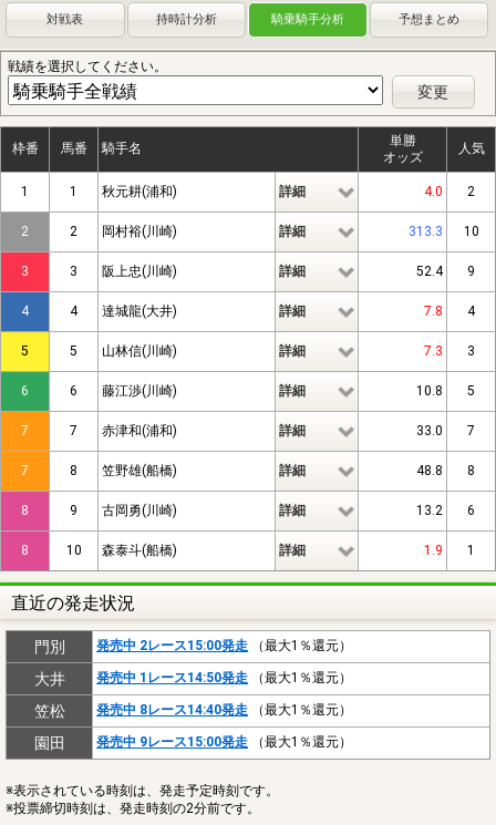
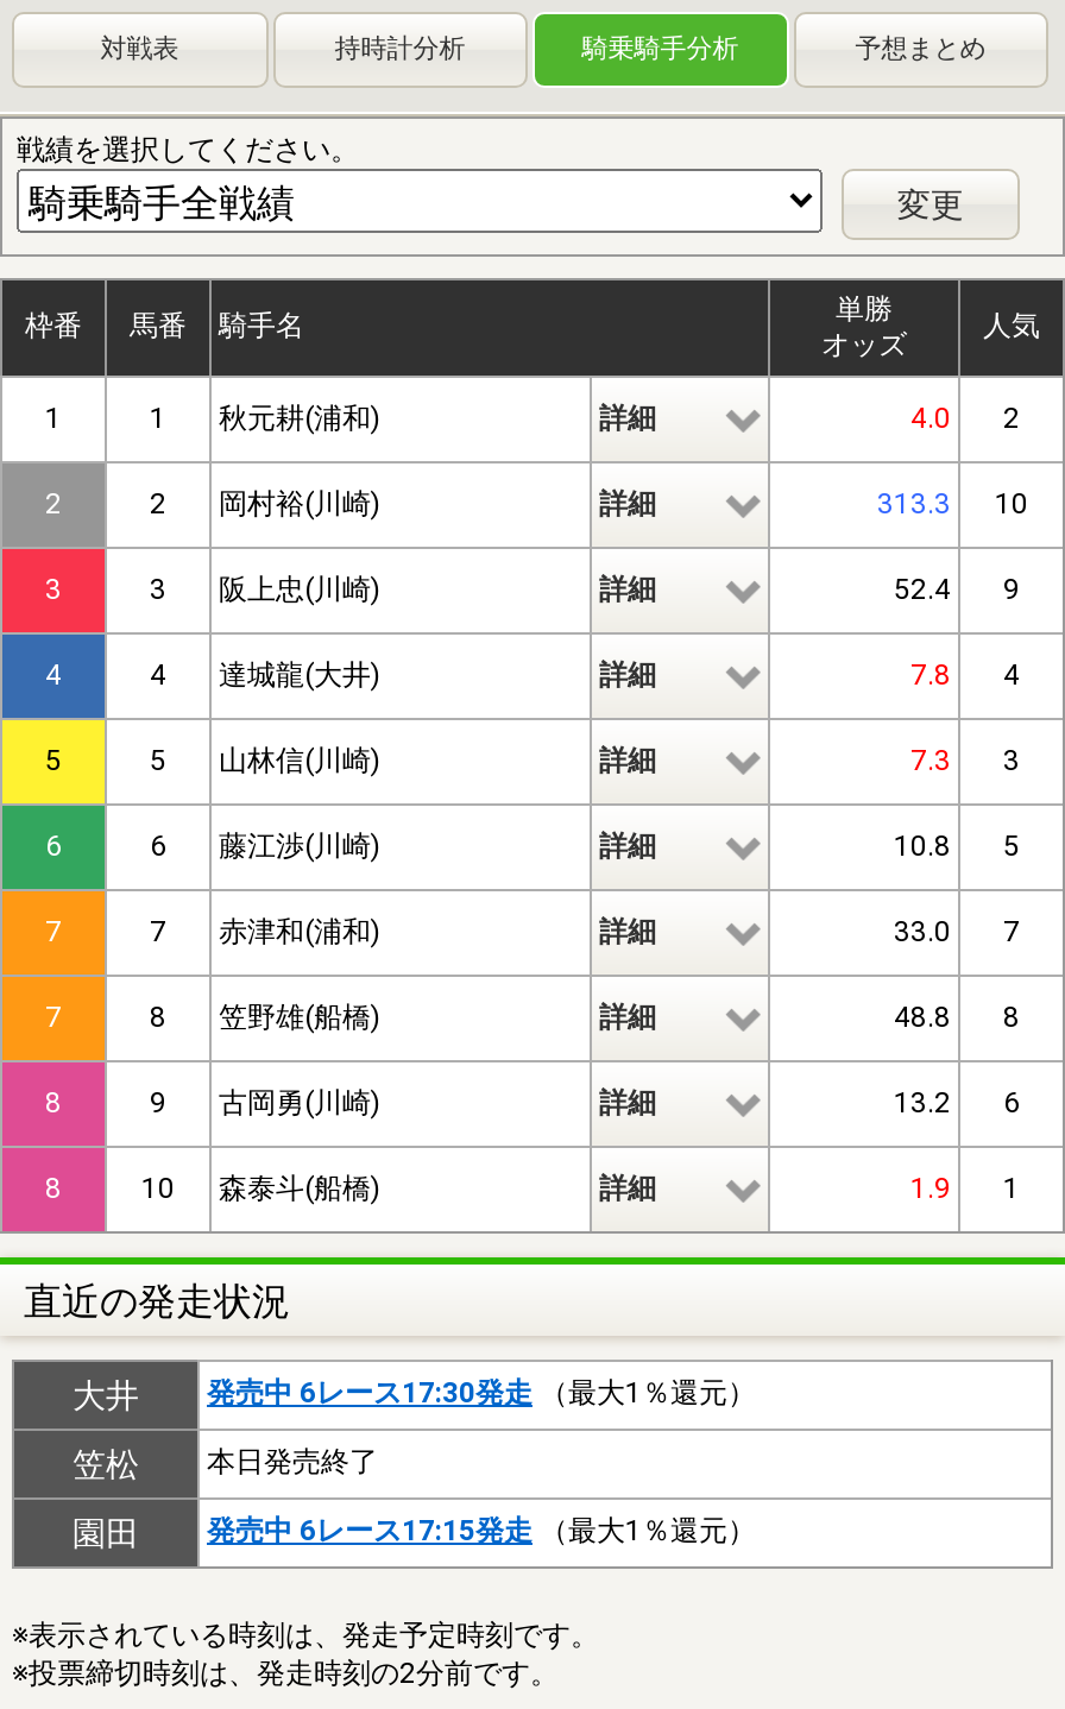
- 門別
- 発売中 2レース15:00発走（最大1％還元）

- 発売中 1レース14:50発走（最大1％還元）
+ 発売中 6レース17:30発走（最大1％還元）

- 発売中 8レース14:40発走（最大1％還元）
+ 本日発売終了

- 発売中 9レース15:00発走（最大1％還元）
+ 発売中 6レース17:15発走（最大1％還元）
